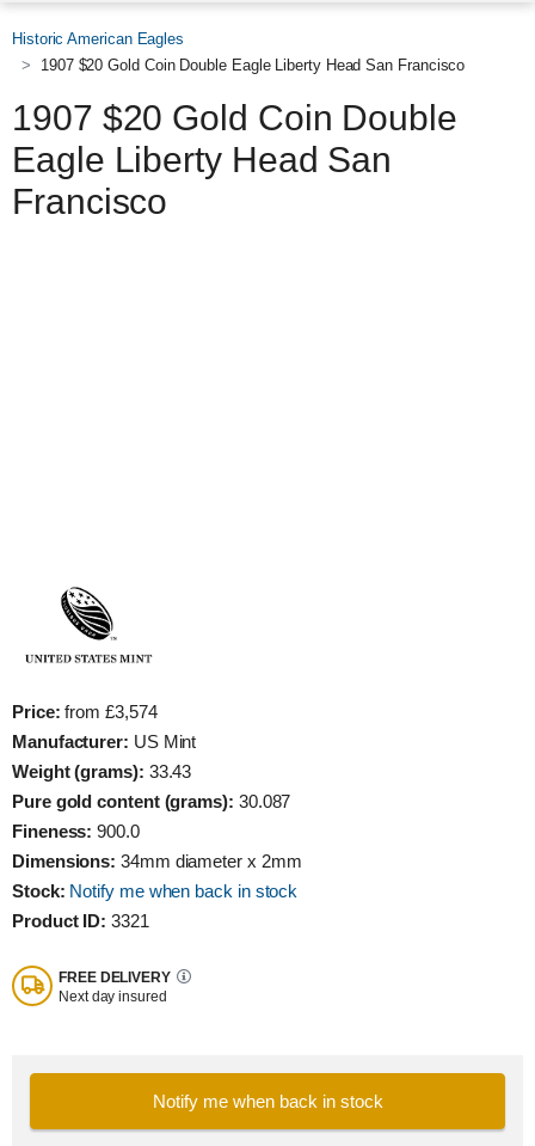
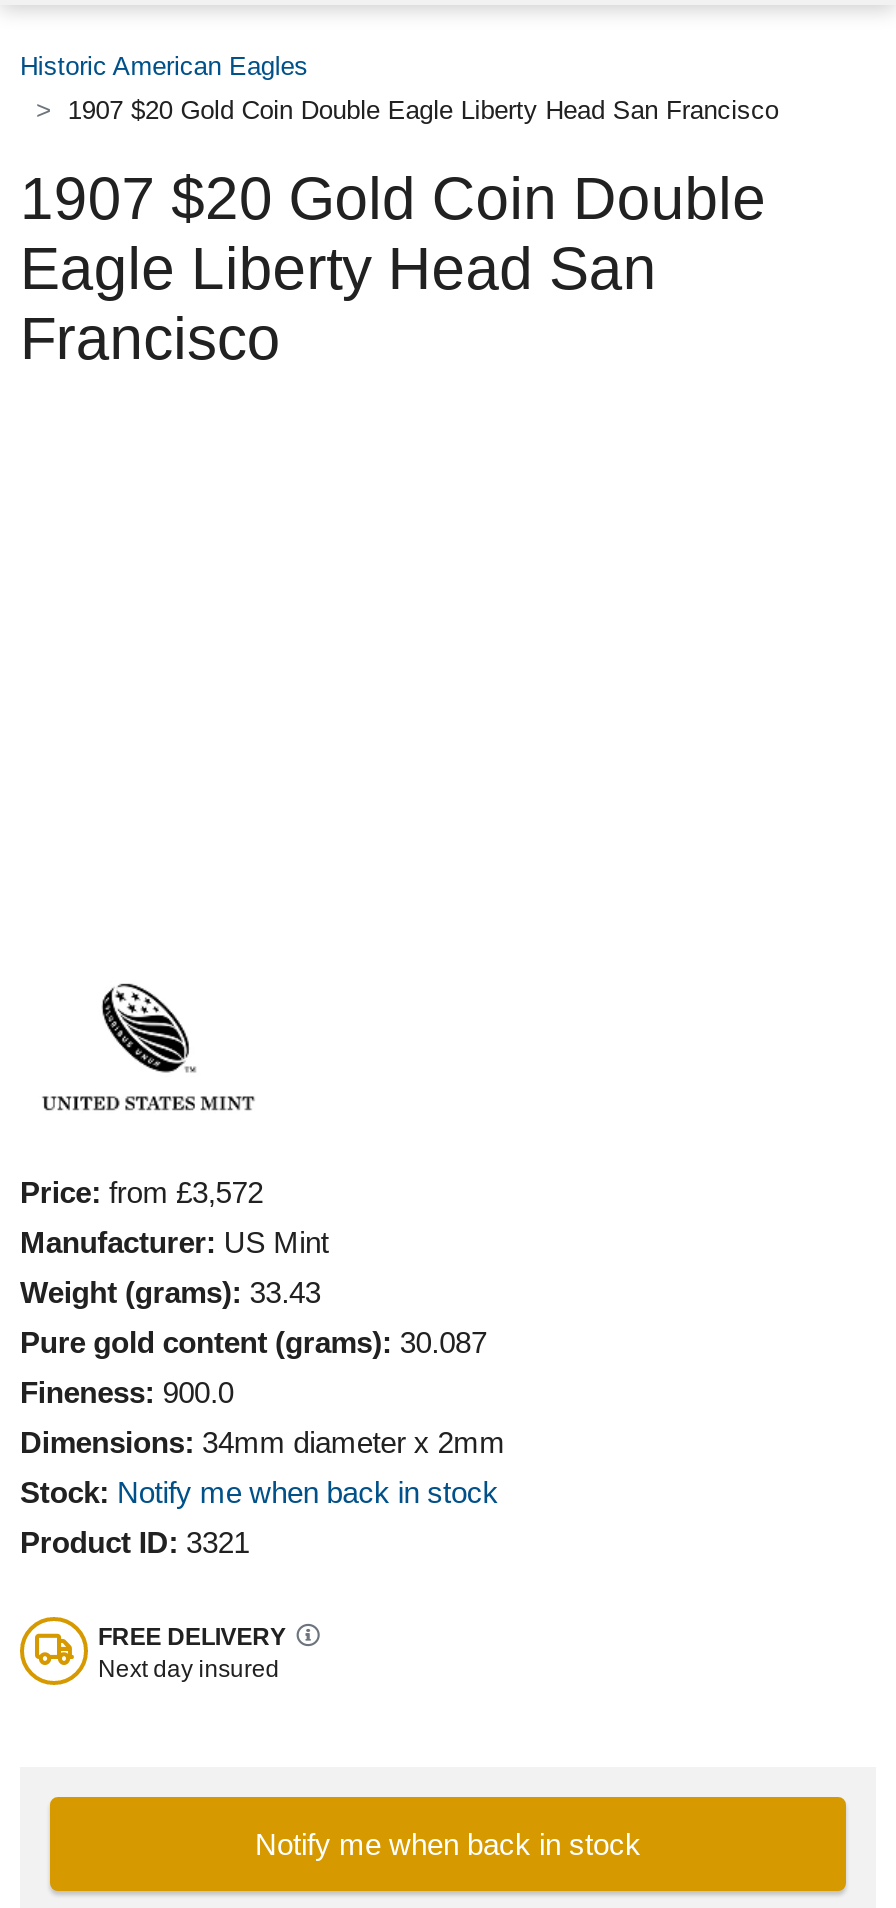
- Price: from £3,574
+ Price: from £3,572
